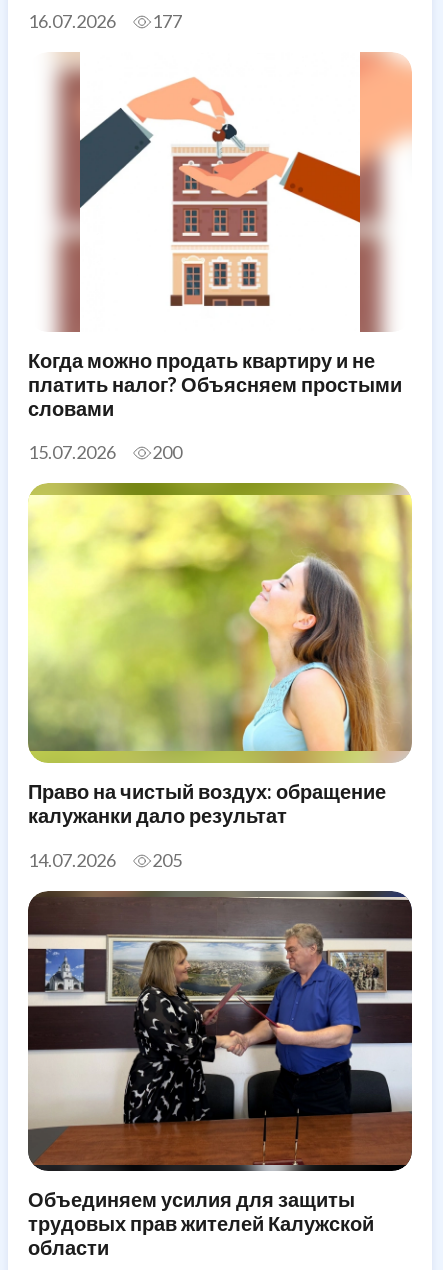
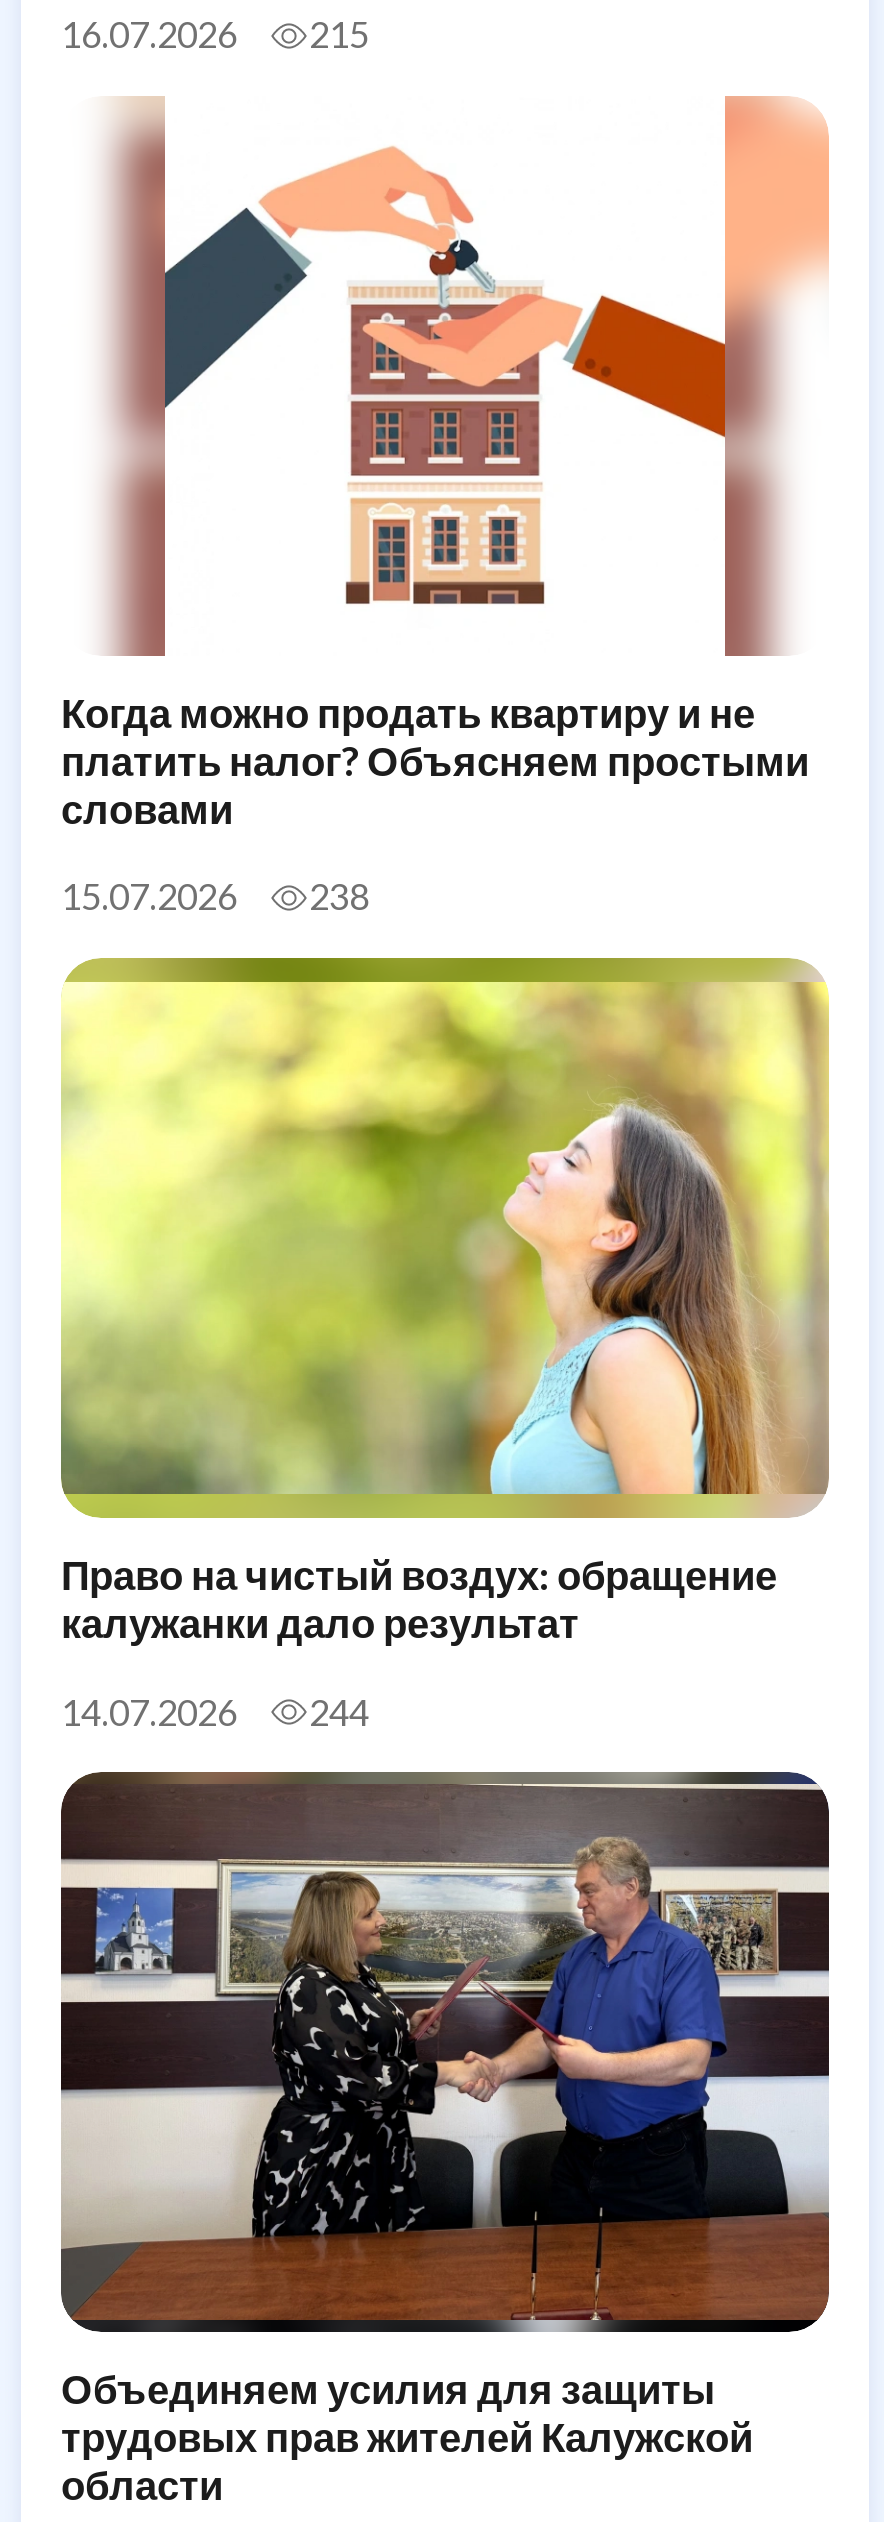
- 16.07.2026 177
+ 16.07.2026 215

- 15.07.2026 200
+ 15.07.2026 238

- 14.07.2026 205
+ 14.07.2026 244
